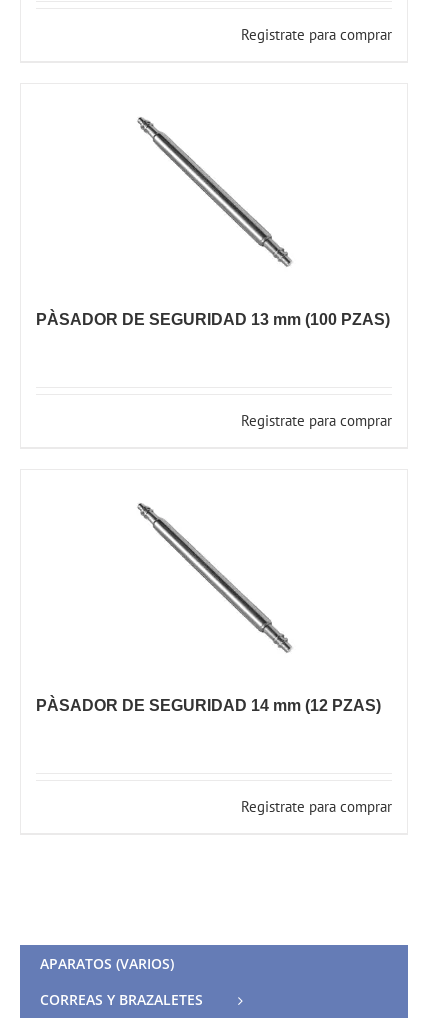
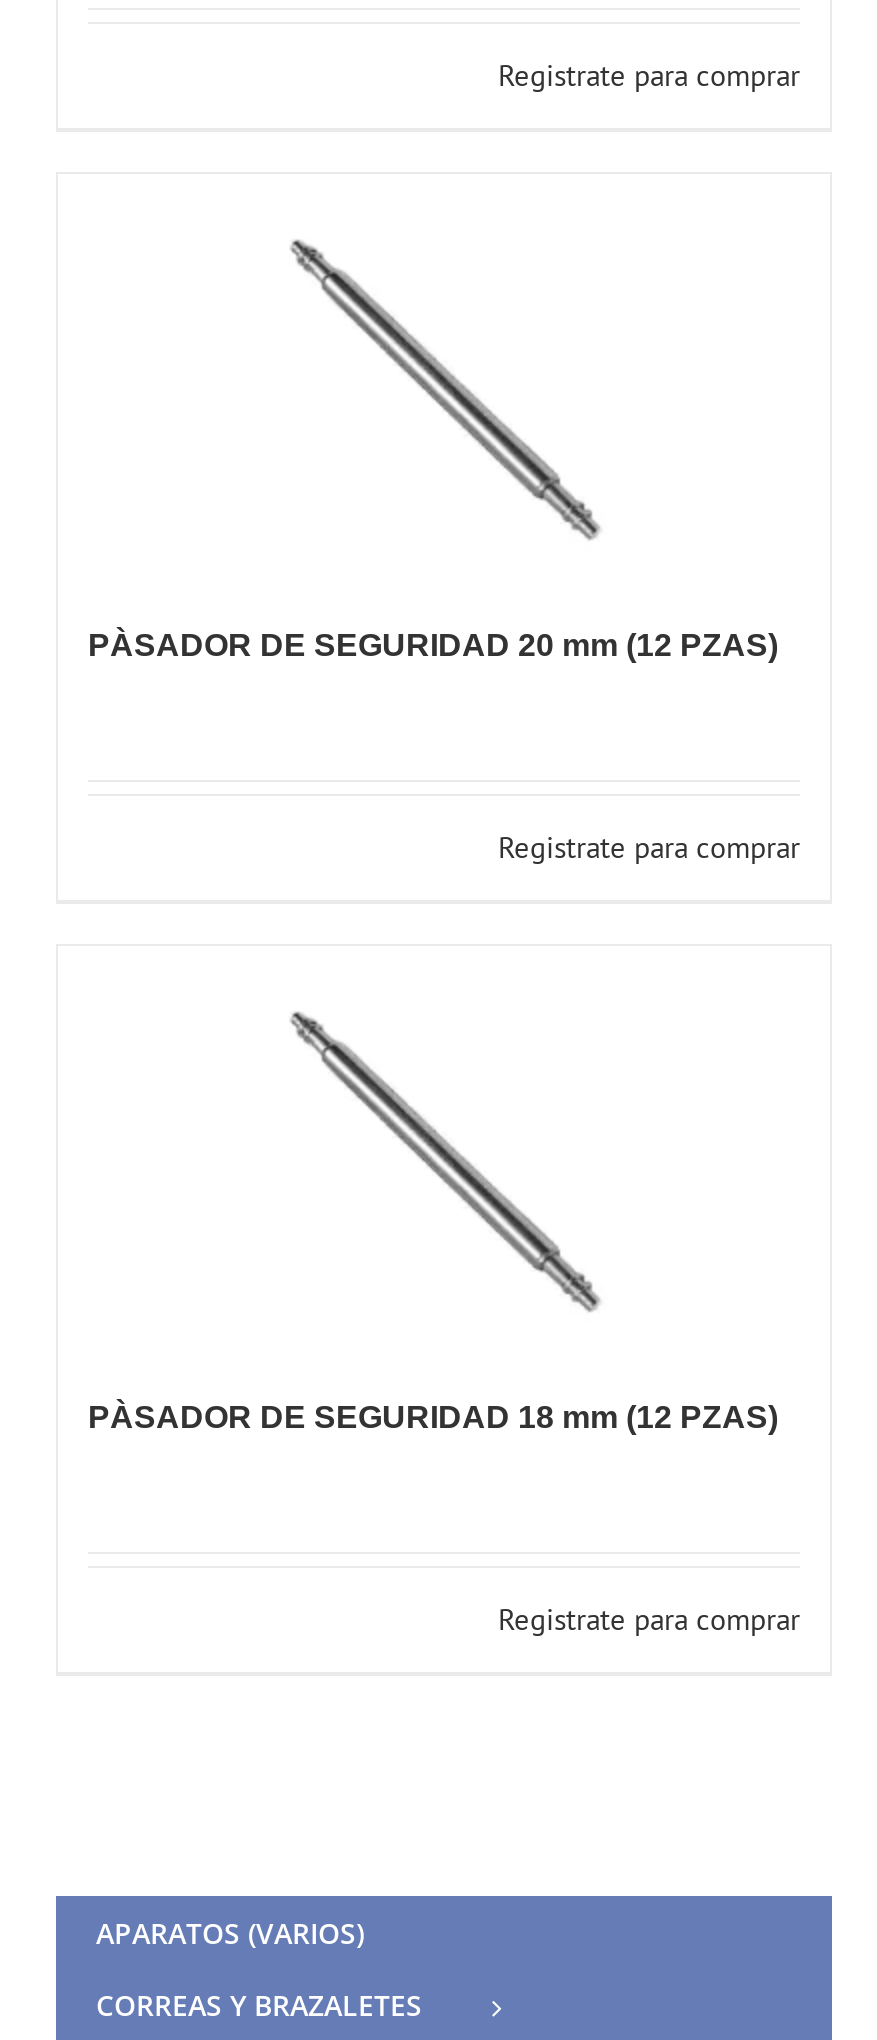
- PÀSADOR DE SEGURIDAD 13 mm (100 PZAS)
+ PÀSADOR DE SEGURIDAD 20 mm (12 PZAS)

- PÀSADOR DE SEGURIDAD 14 mm (12 PZAS)
+ PÀSADOR DE SEGURIDAD 18 mm (12 PZAS)
